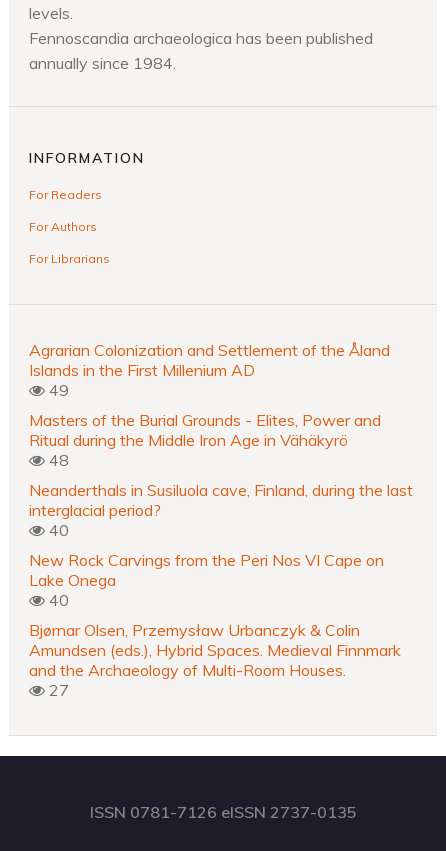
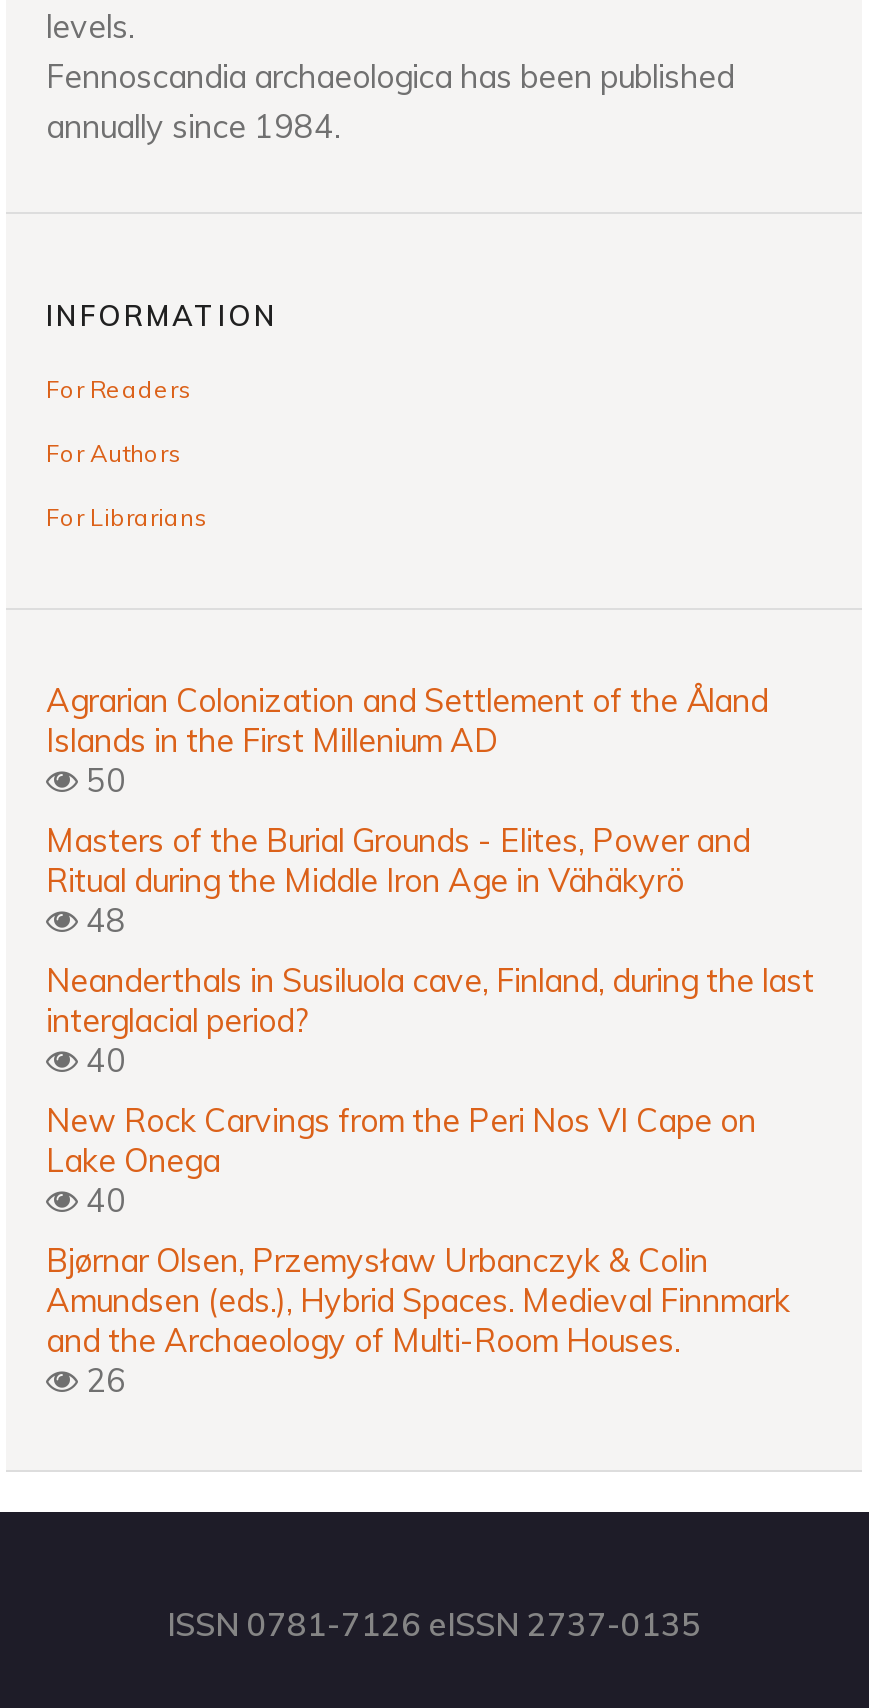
- 49
+ 50

- 27
+ 26
